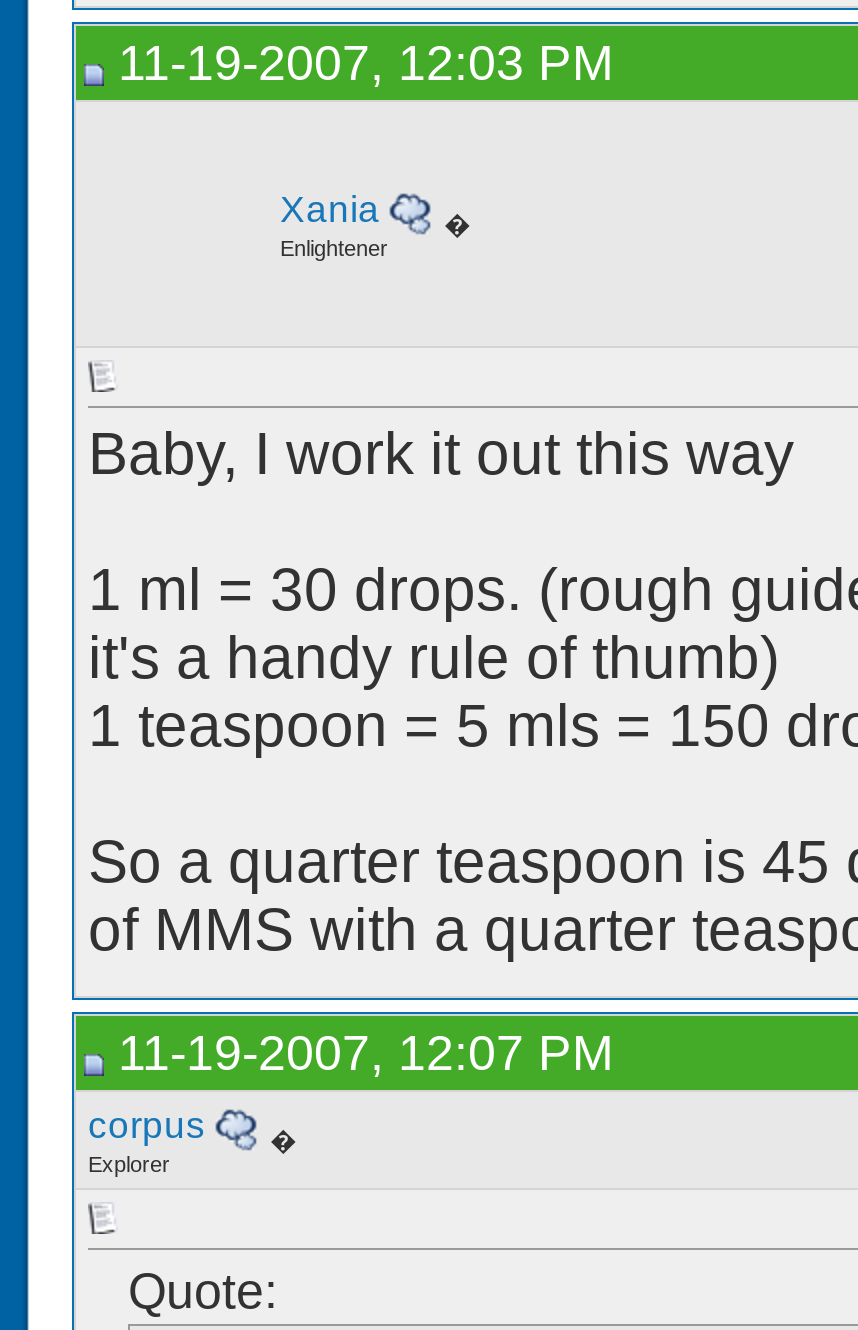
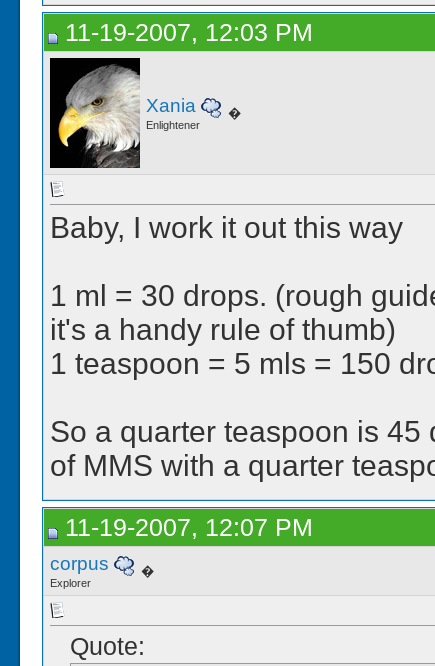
+ [image]
